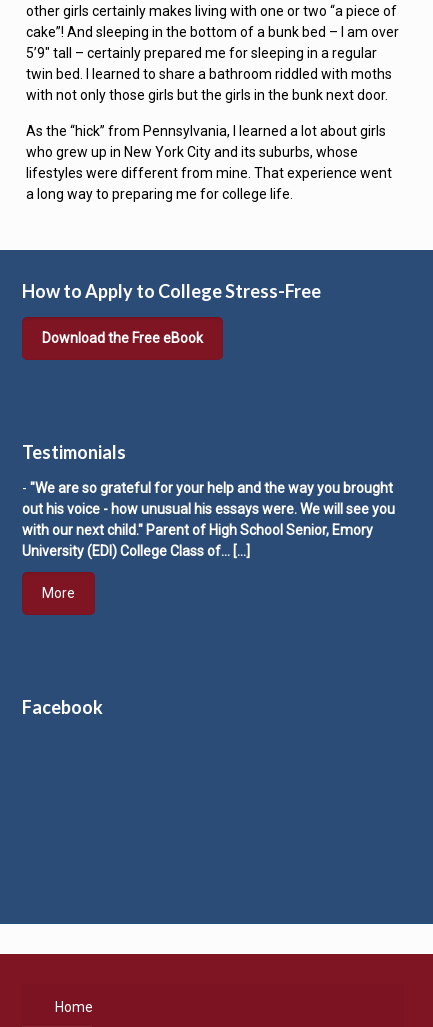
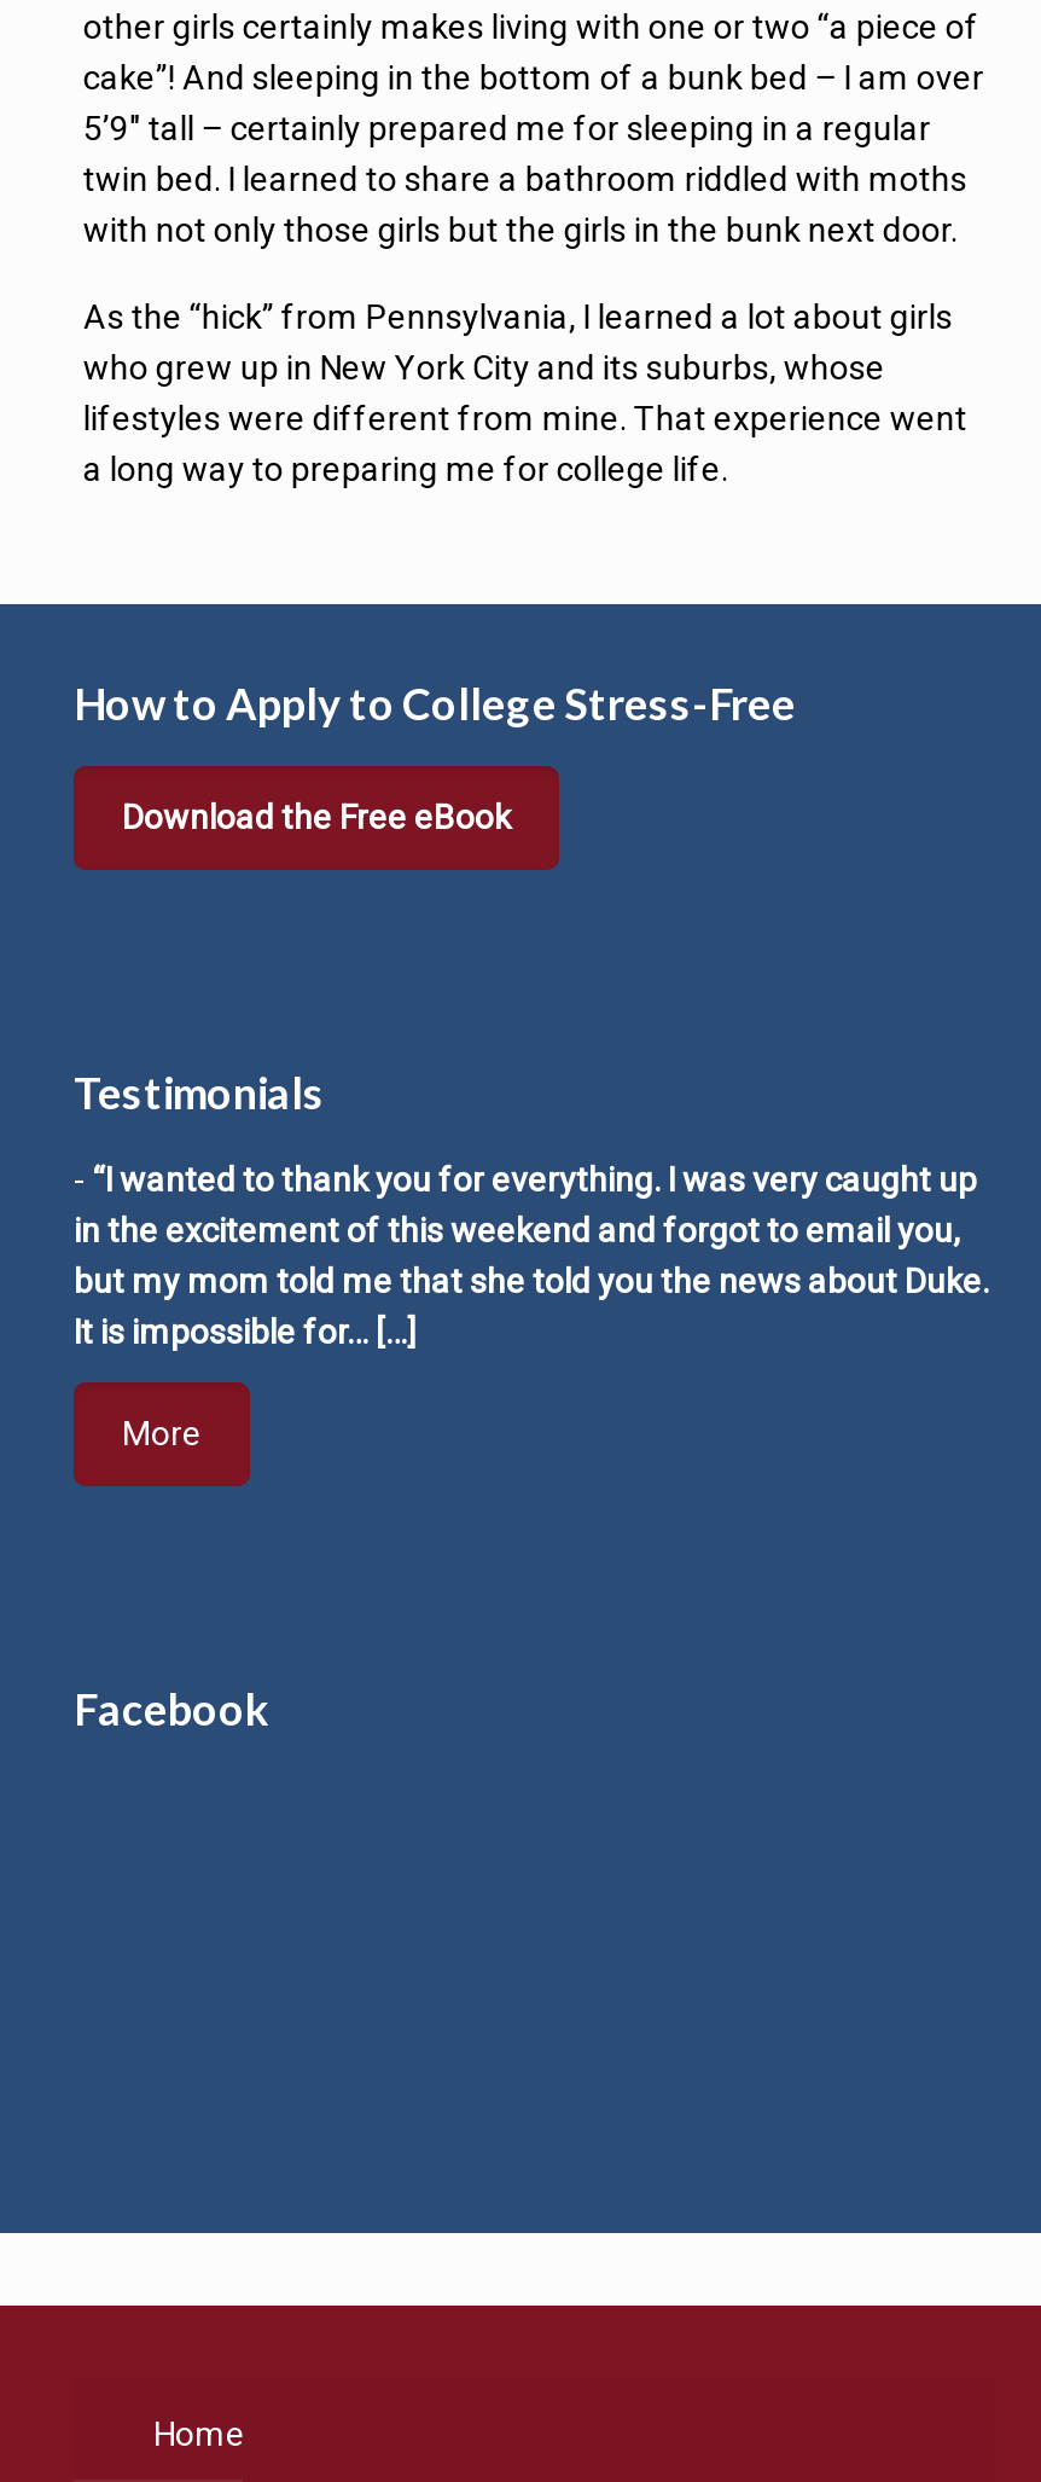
- - "We are so grateful for your help and the way you brought
- out his voice - how unusual his essays were. We will see you
- with our next child." Parent of High School Senior, Emory
- University (EDI) College Class of… […]
+ - “I wanted to thank you for everything. I was very caught up
+ in the excitement of this weekend and forgot to email you,
+ but my mom told me that she told you the news about Duke.
+ It is impossible for… […]
